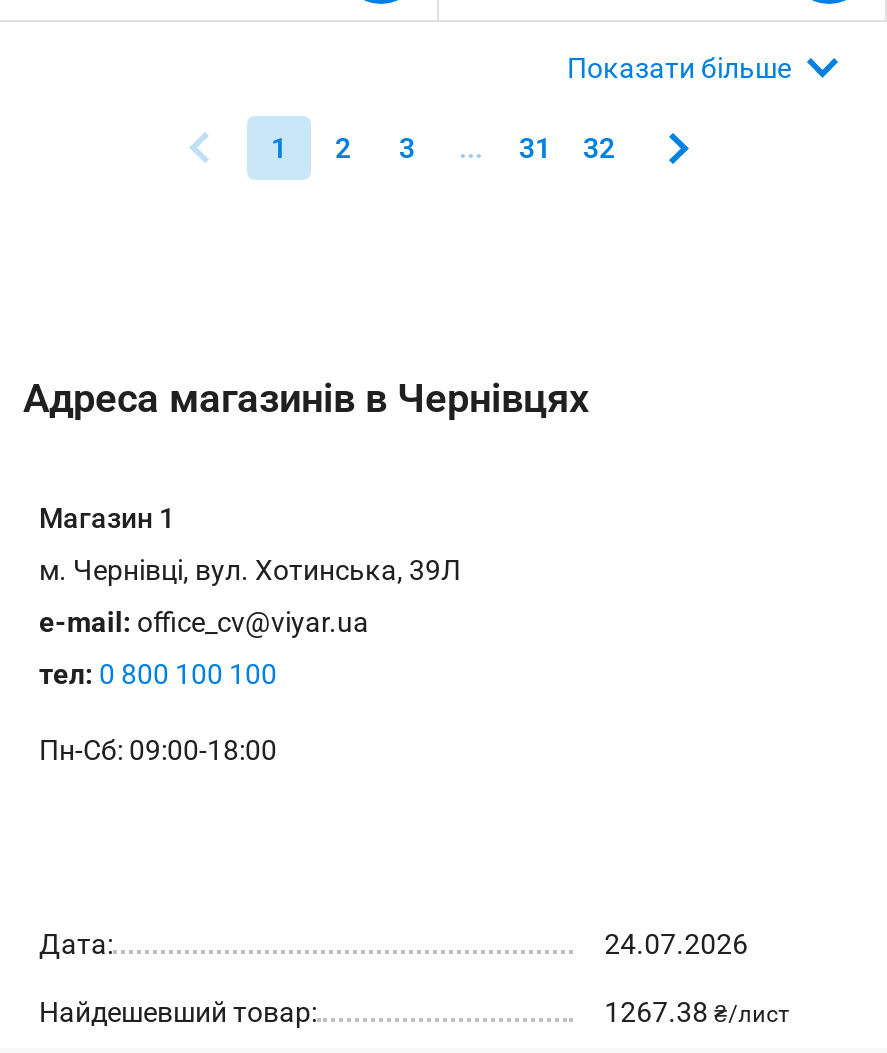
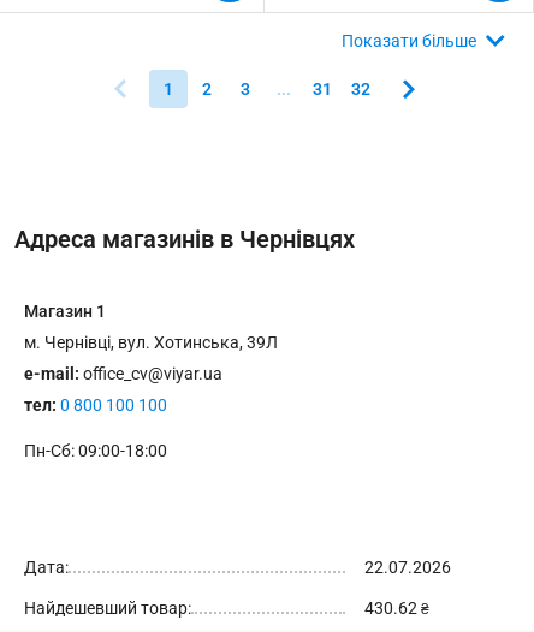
- 24.07.2026
+ 22.07.2026

- 1267.38 ₴/лист
+ 430.62 ₴
